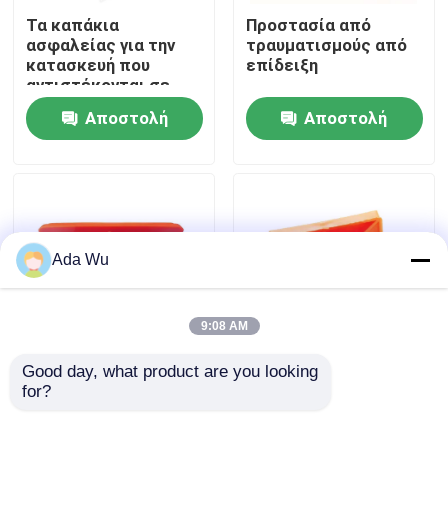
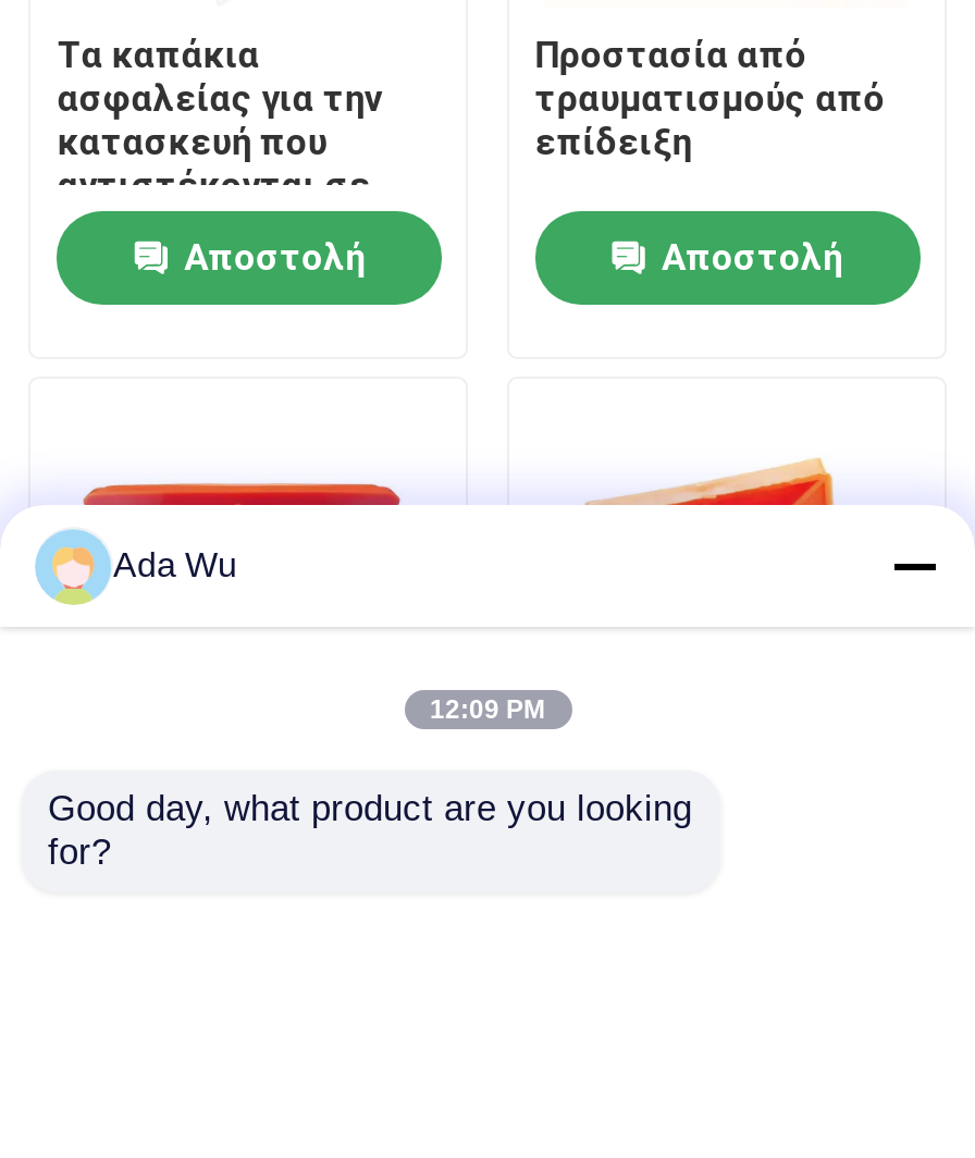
- 9:08 AM
+ 12:09 PM
